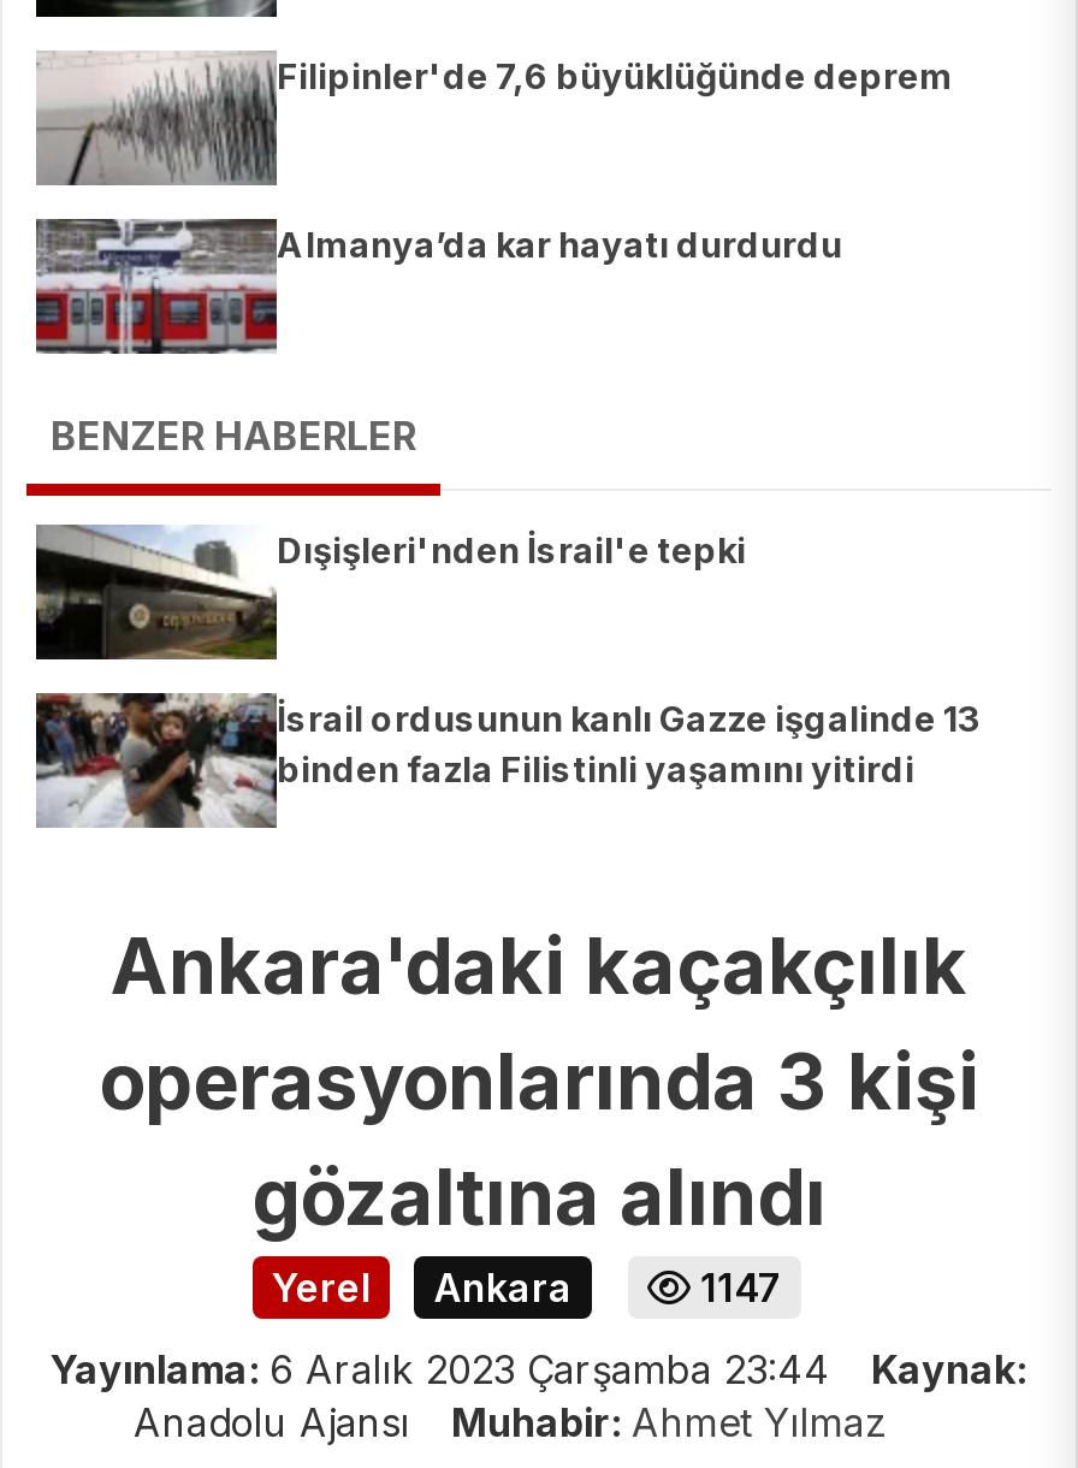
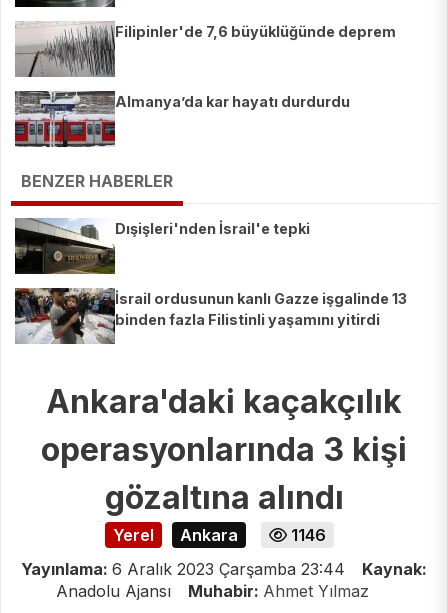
- 1147
+ 1146
